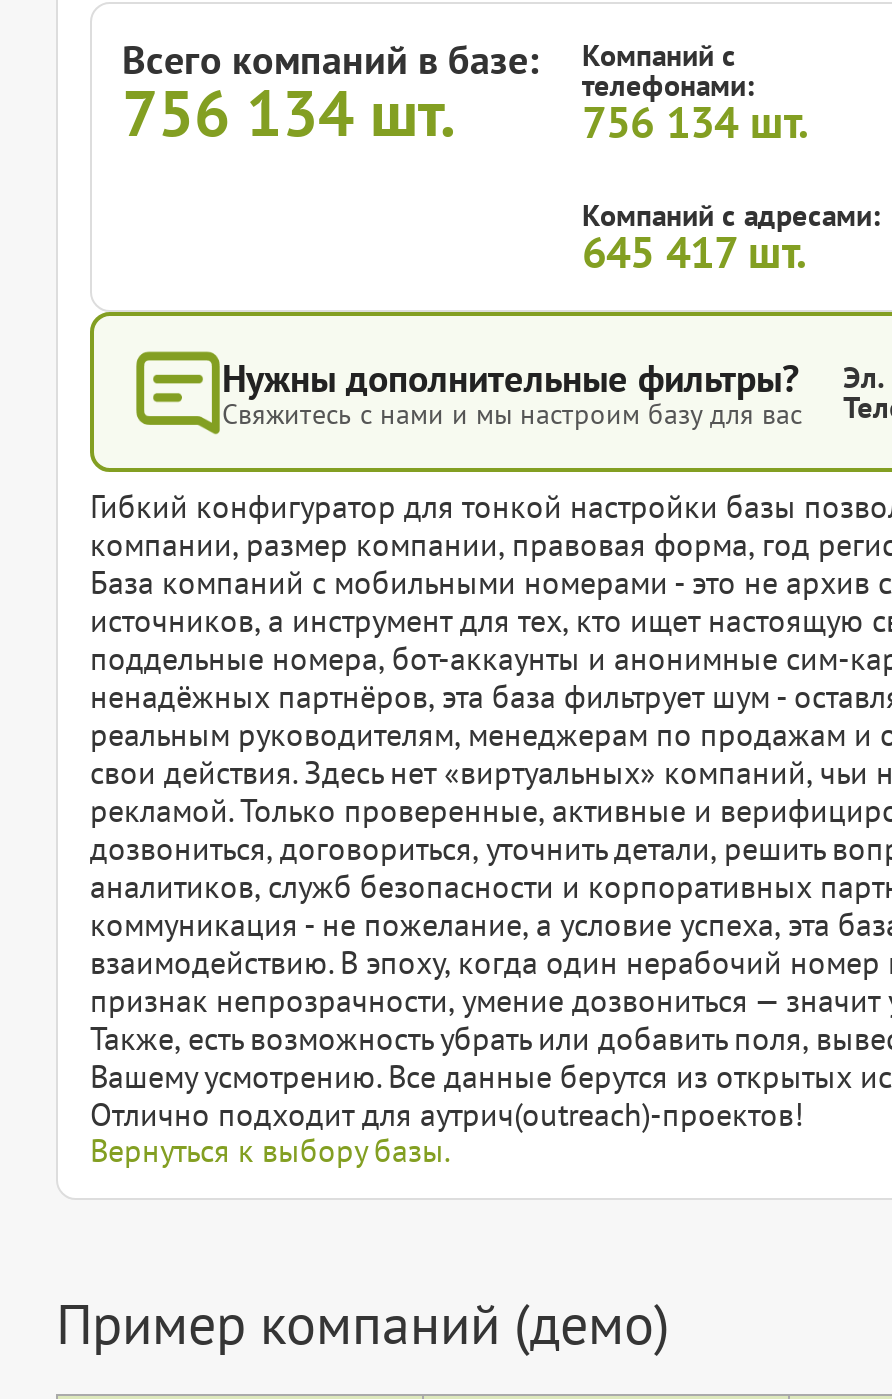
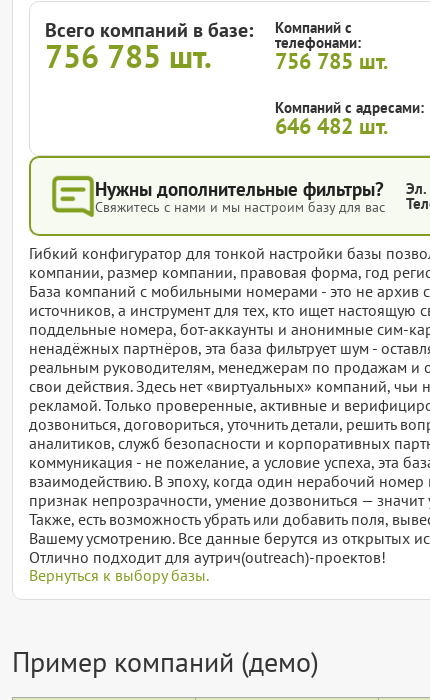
- 756 134шт.
+ 756 785шт.

- 756 134шт.
+ 756 785шт.

- 645 417шт.
+ 646 482шт.
